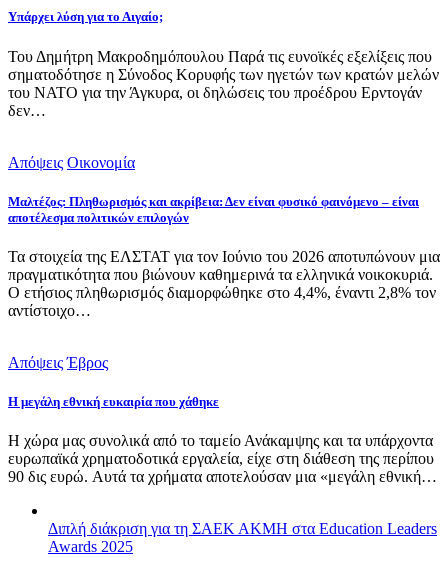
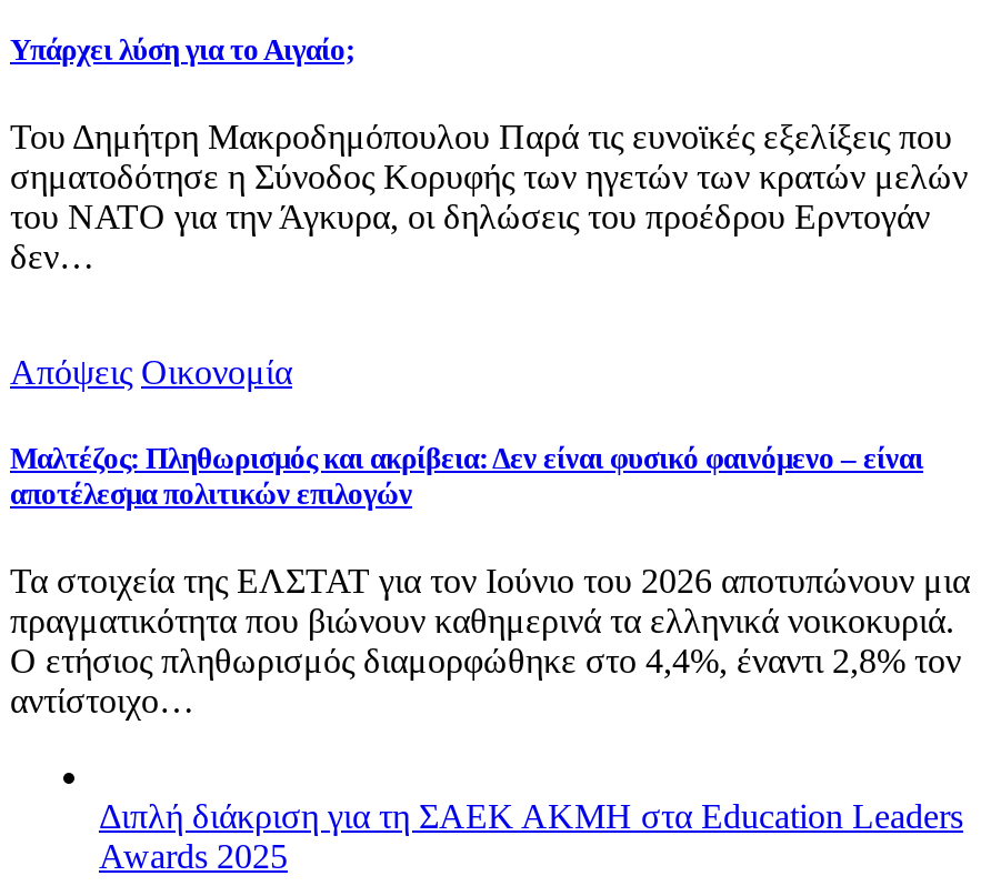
- Απόψεις Έβρος
- Η μεγάλη εθνική ευκαιρία που χάθηκε
- Η χώρα μας συνολικά από το ταμείο Ανάκαμψης και τα υπάρχοντα
- ευρωπαϊκά χρηματοδοτικά εργαλεία, είχε στη διάθεση της περίπου
- 90 δις ευρώ. Αυτά τα χρήματα αποτελούσαν μια «μεγάλη εθνική…
